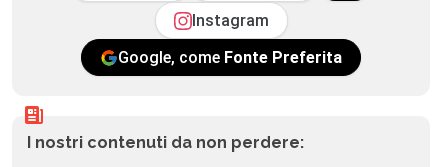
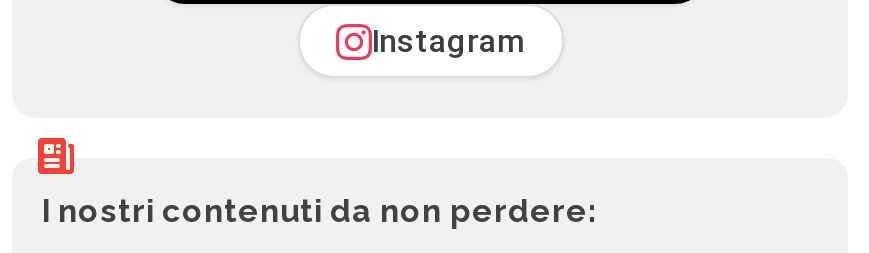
- Google, come Fonte Preferita
